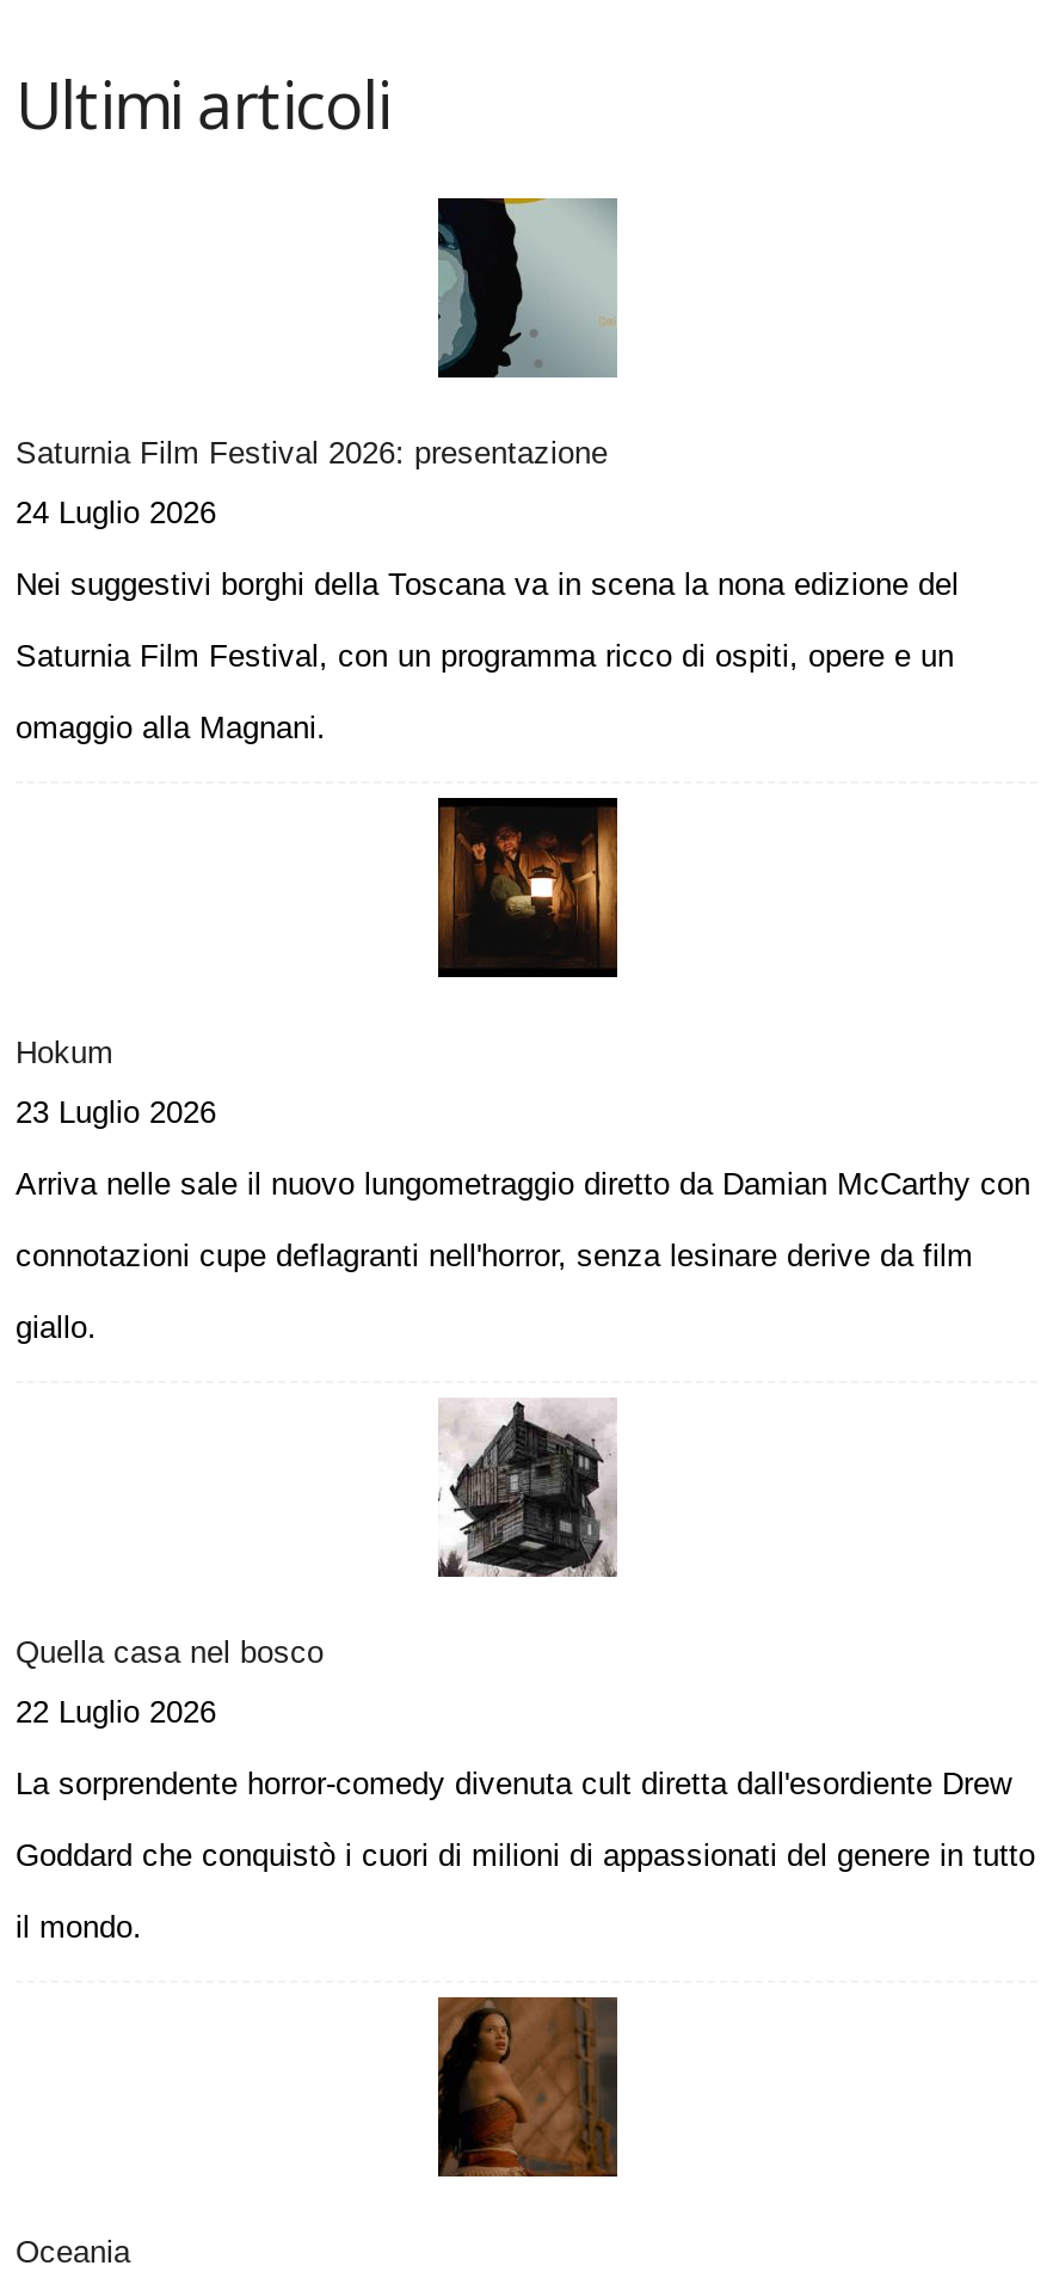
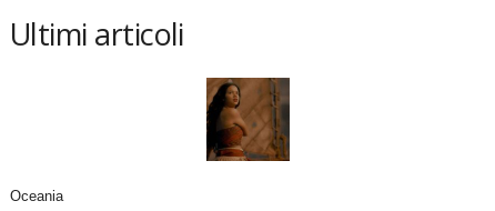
- [image]
- Saturnia Film Festival 2026: presentazione
- 24 Luglio 2026
- Nei suggestivi borghi della Toscana va in scena la nona edizione del
- Saturnia Film Festival, con un programma ricco di ospiti, opere e un
- omaggio alla Magnani.

- [image]
- Hokum
- 23 Luglio 2026
- Arriva nelle sale il nuovo lungometraggio diretto da Damian McCarthy con
- connotazioni cupe deflagranti nell'horror, senza lesinare derive da film
- giallo.

- [image]
- Quella casa nel bosco
- 22 Luglio 2026
- La sorprendente horror-comedy divenuta cult diretta dall'esordiente Drew
- Goddard che conquistò i cuori di milioni di appassionati del genere in tutto
- il mondo.
